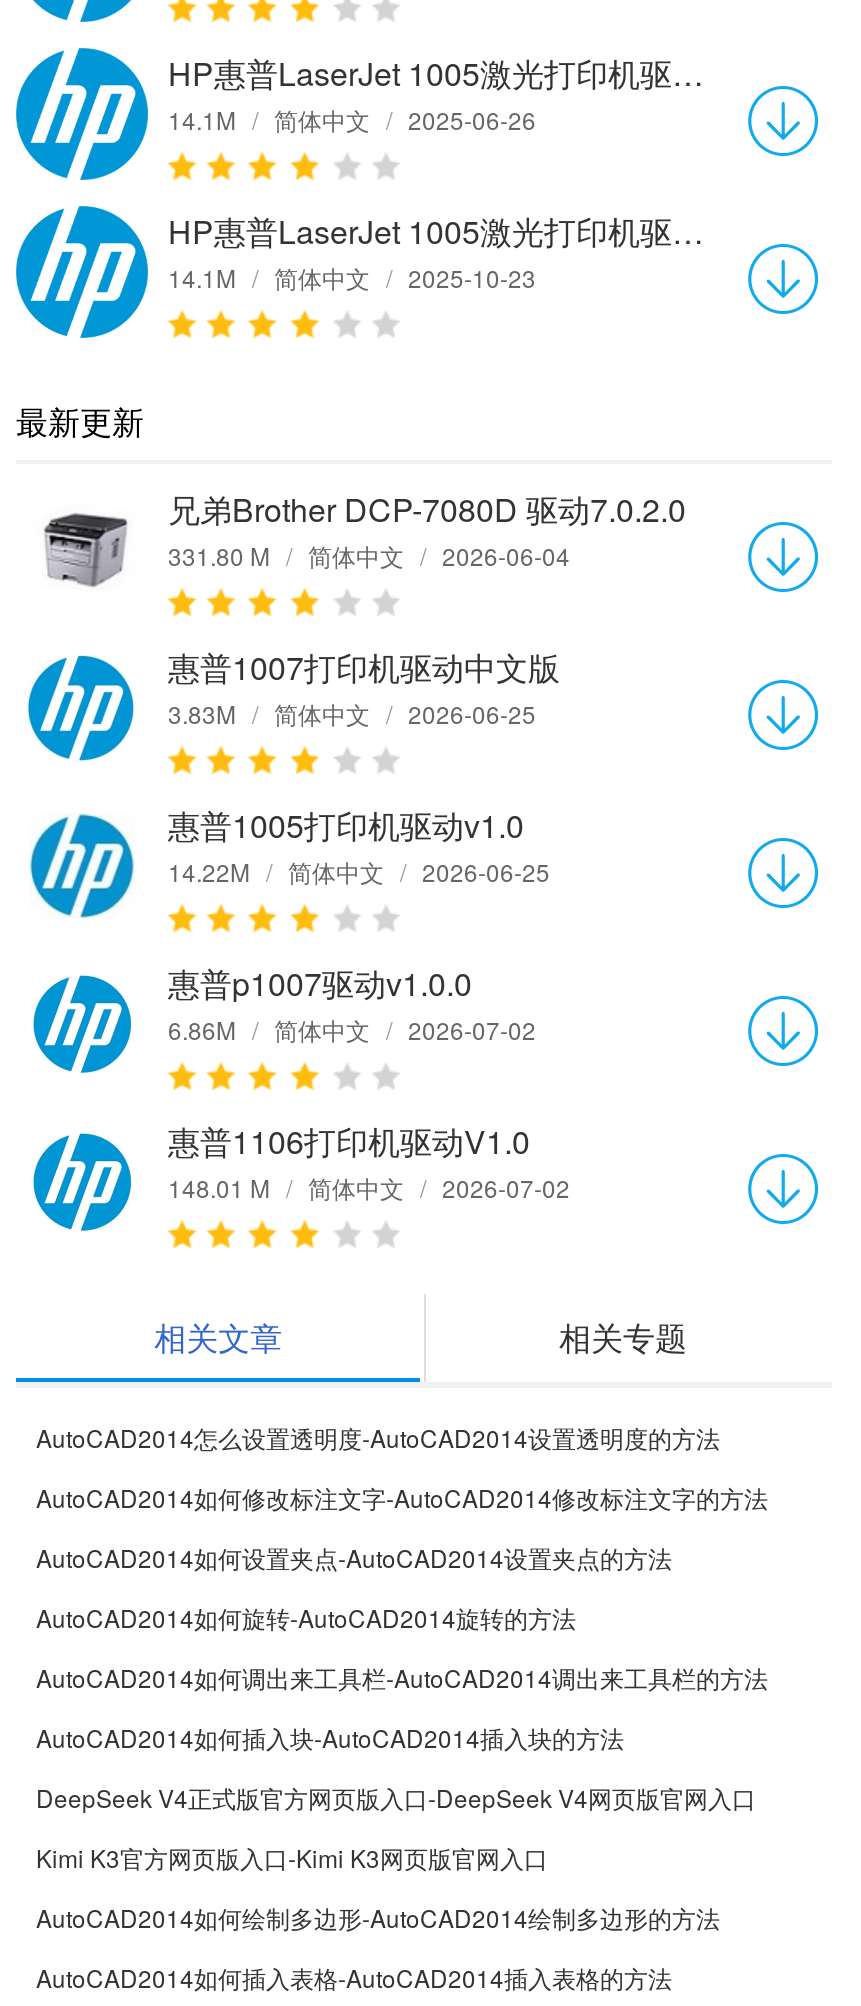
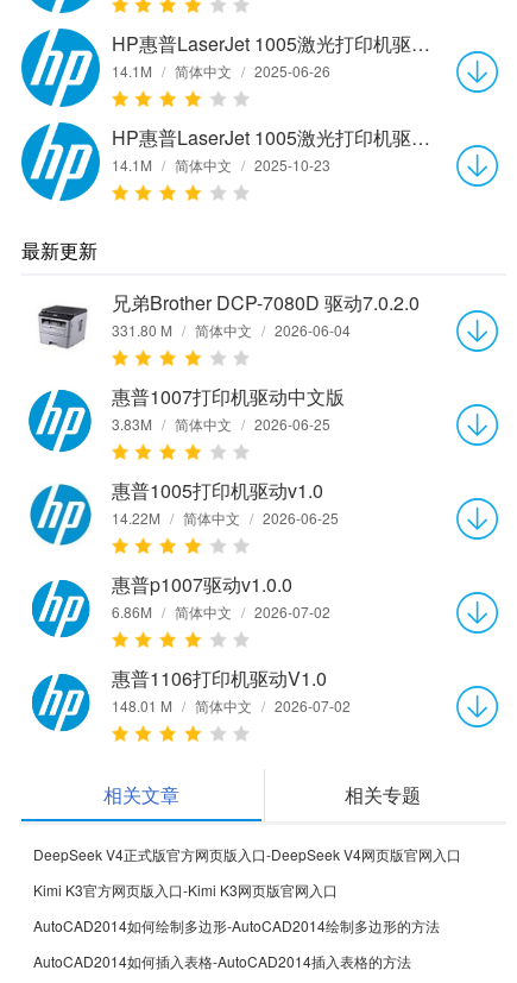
- AutoCAD2014怎么设置透明度-AutoCAD2014设置透明度的方法
- AutoCAD2014如何修改标注文字-AutoCAD2014修改标注文字的方法
- AutoCAD2014如何设置夹点-AutoCAD2014设置夹点的方法
- AutoCAD2014如何旋转-AutoCAD2014旋转的方法
- AutoCAD2014如何调出来工具栏-AutoCAD2014调出来工具栏的方法
- AutoCAD2014如何插入块-AutoCAD2014插入块的方法
